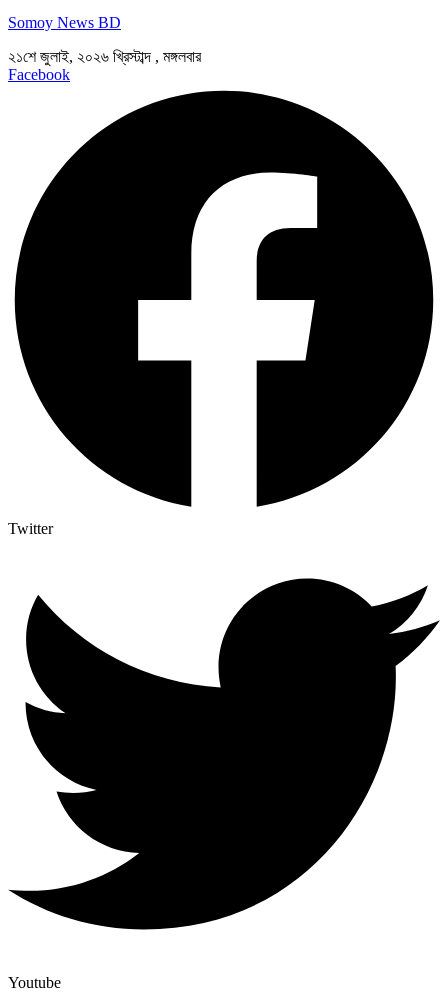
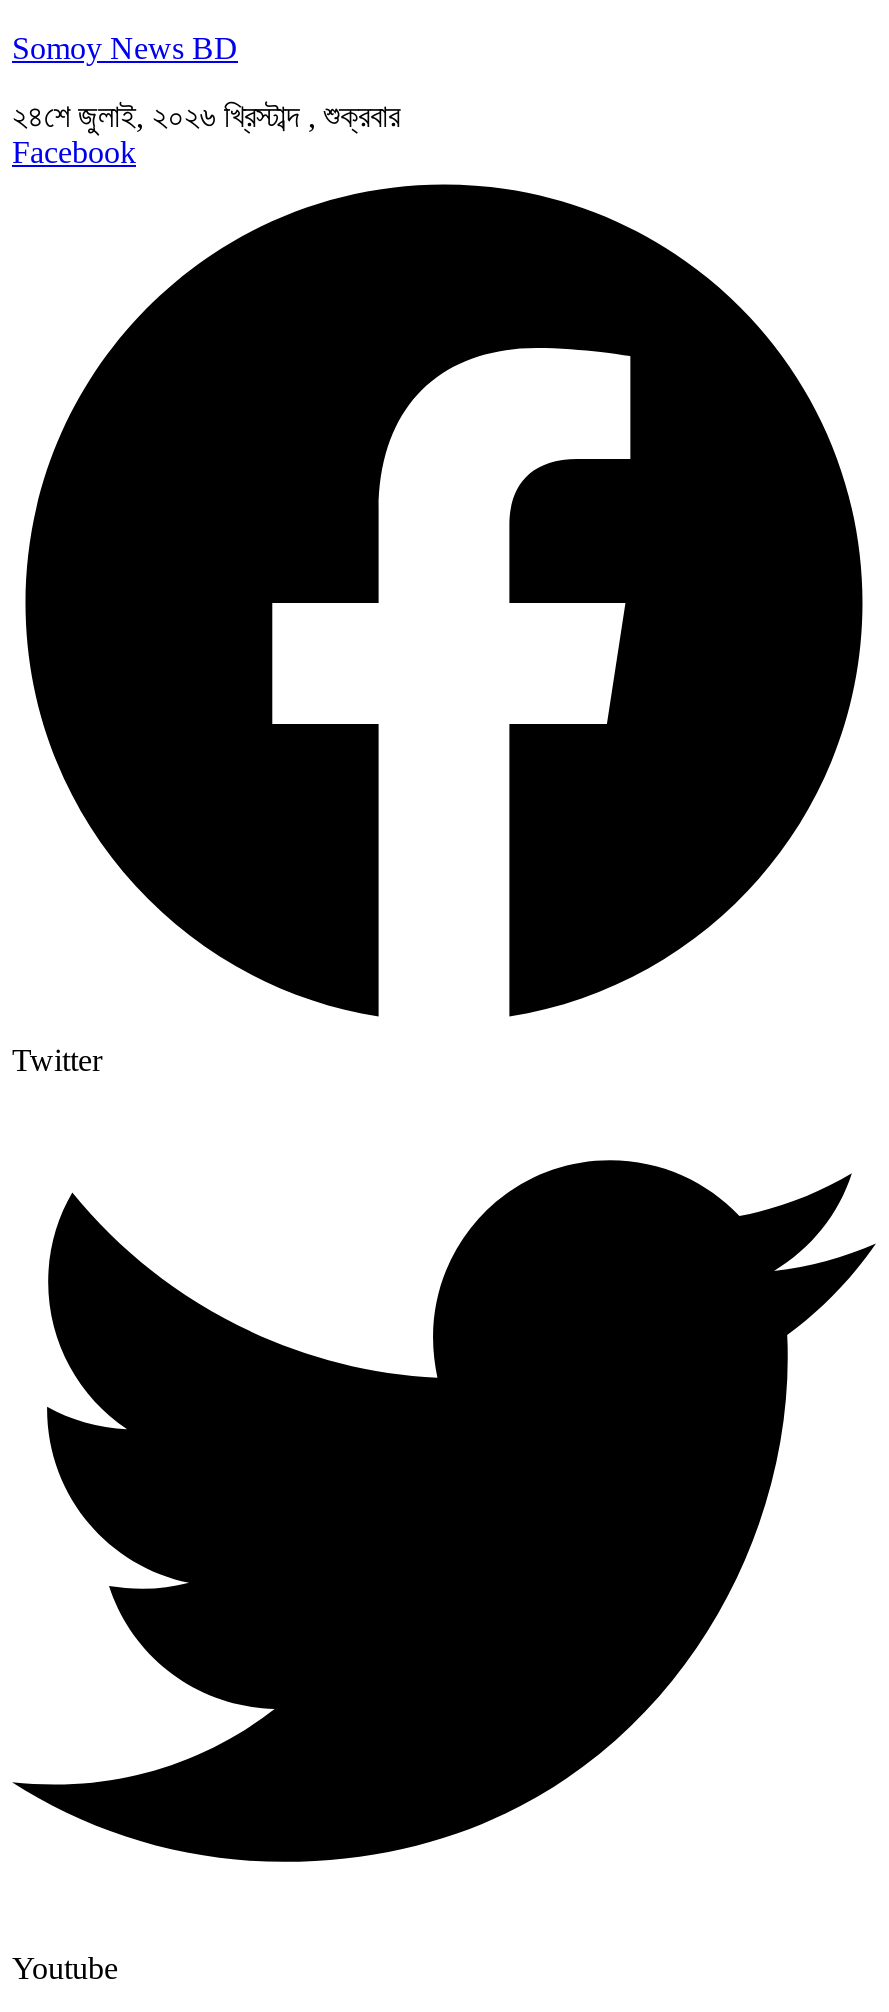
- ২১শে জুলাই, ২০২৬ খ্রিস্টাব্দ , মঙ্গলবার
+ ২৪শে জুলাই, ২০২৬ খ্রিস্টাব্দ , শুক্রবার
